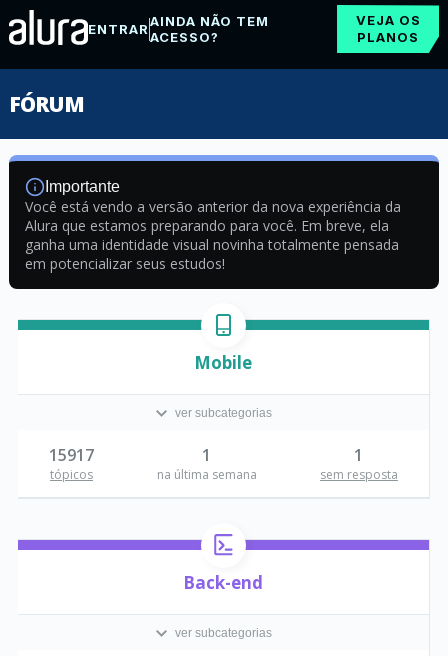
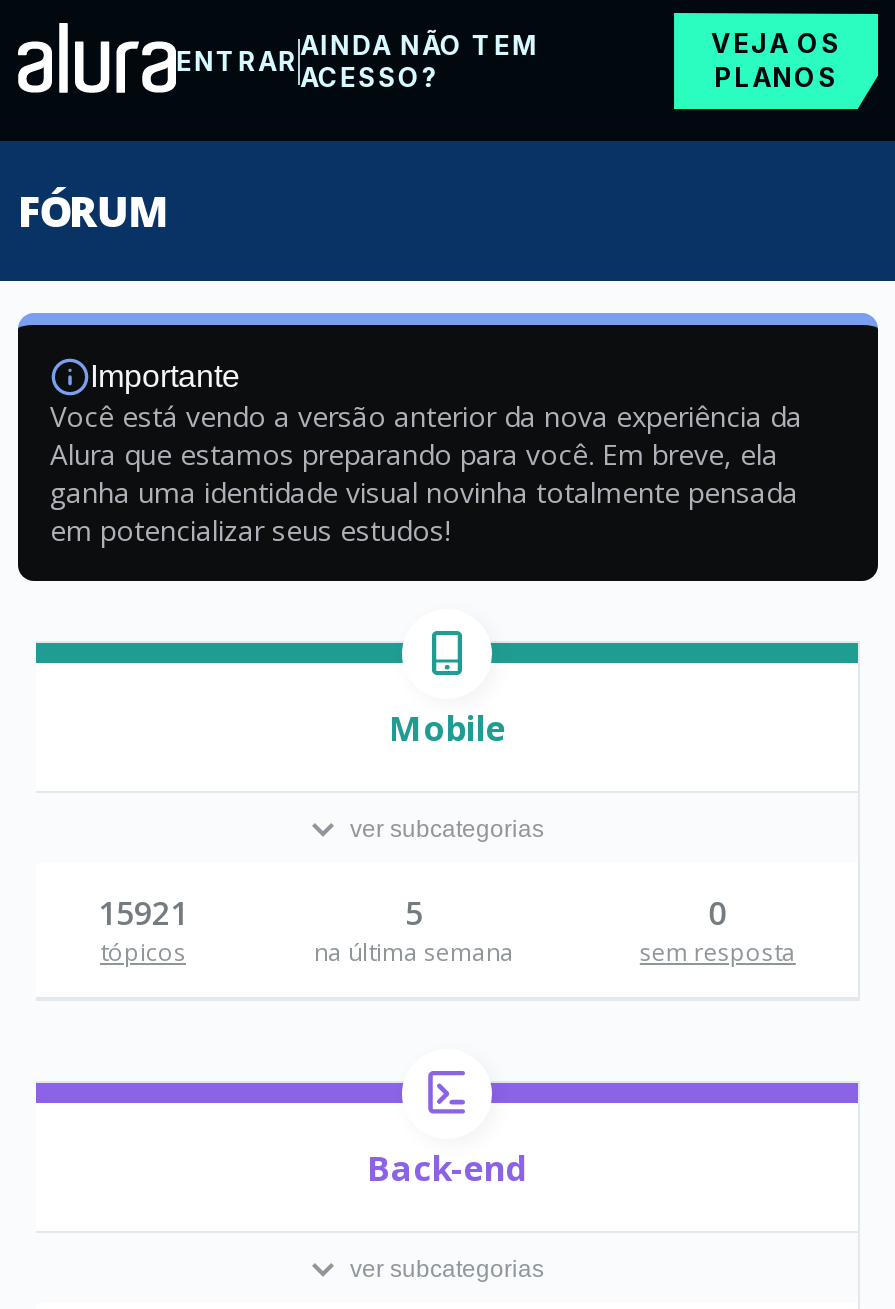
- 15917
+ 15921

- 1
+ 5

- 1
+ 0
